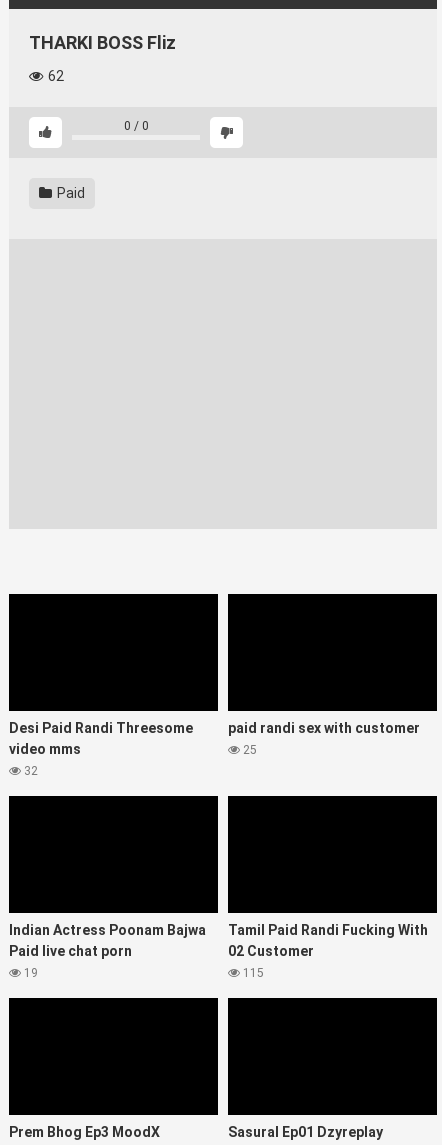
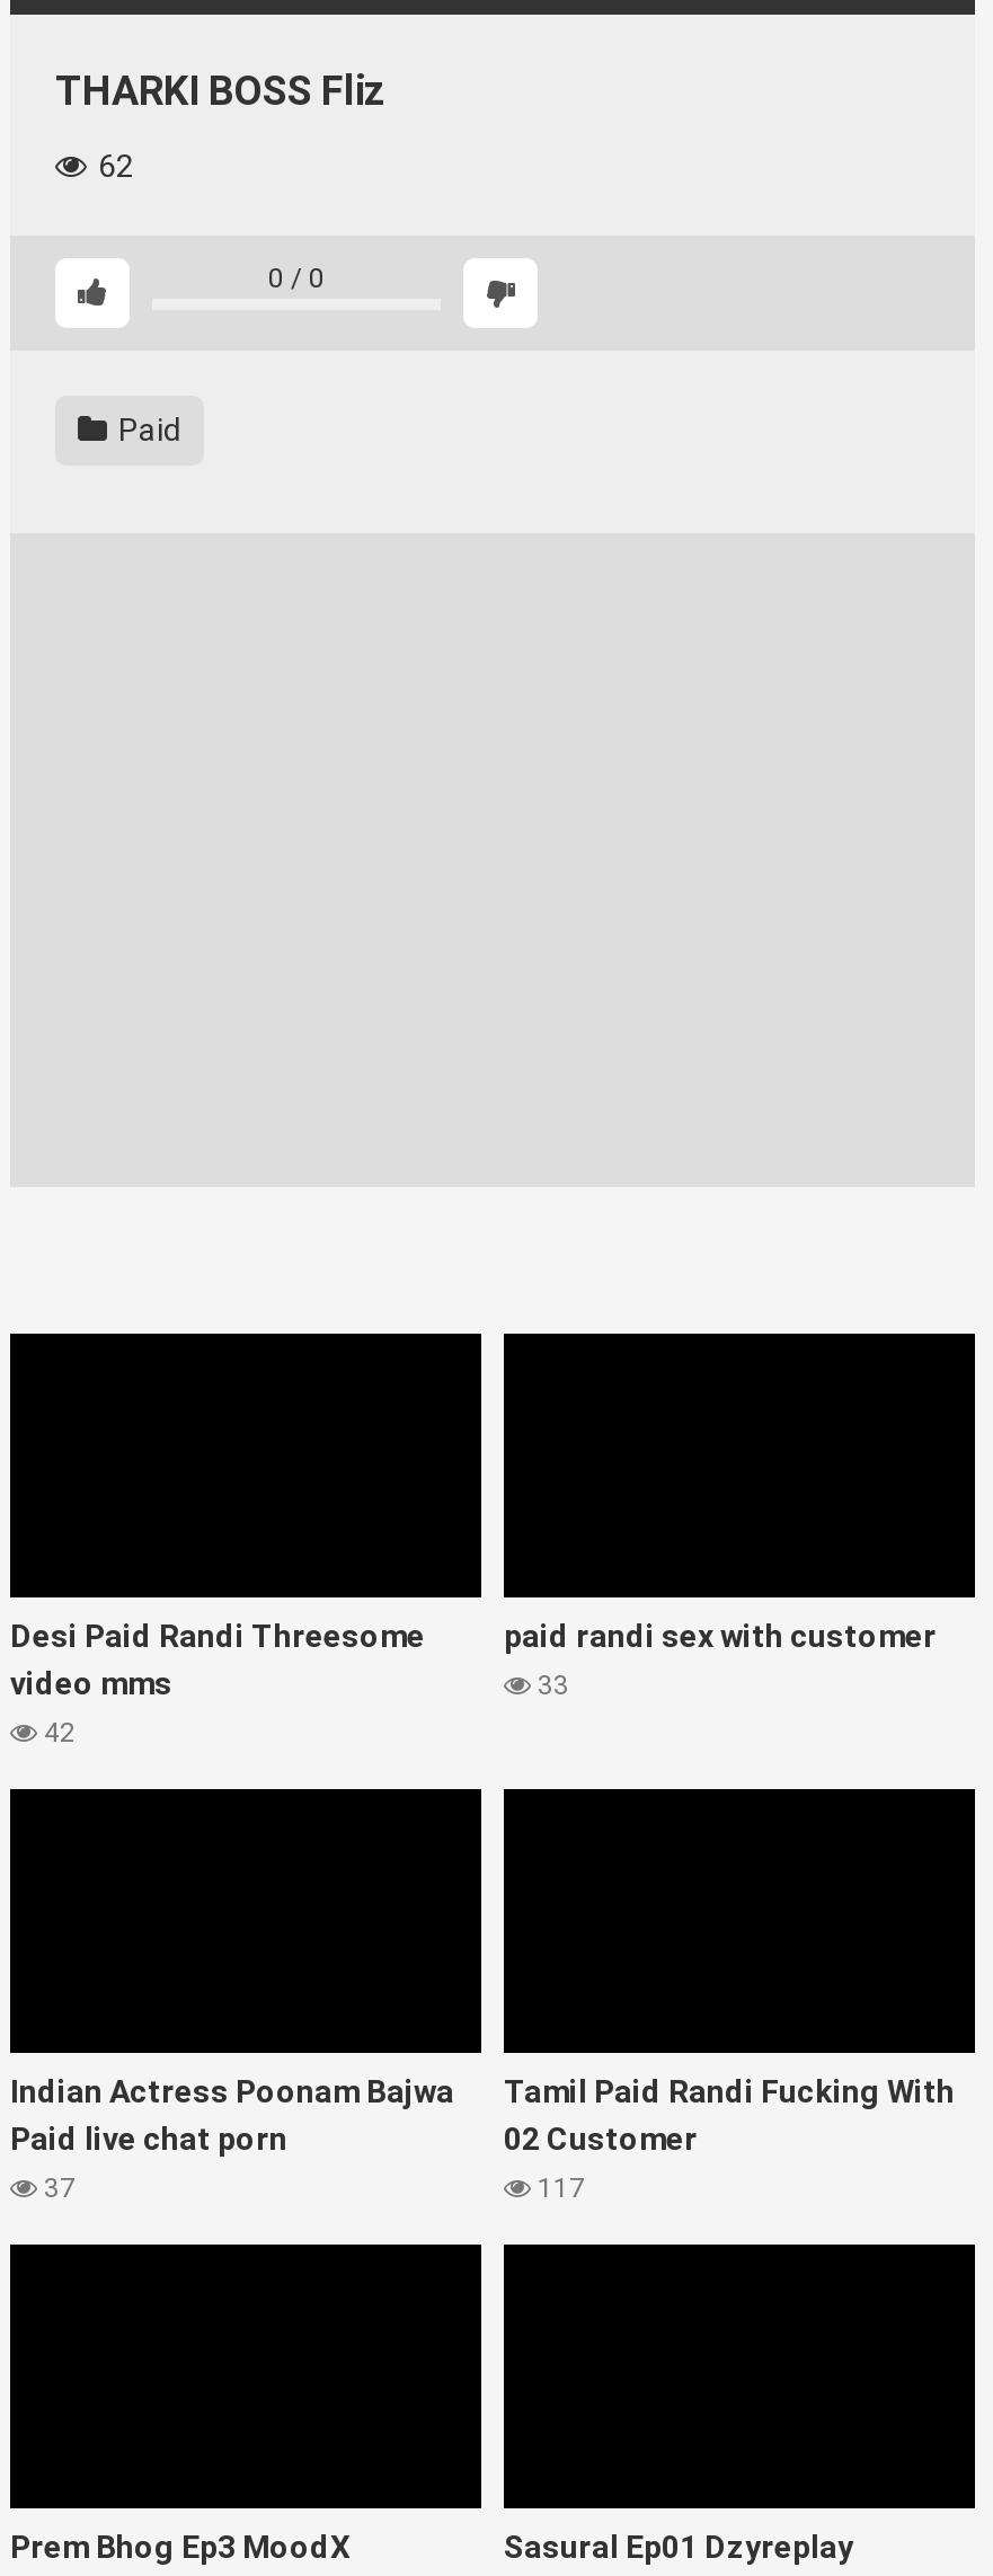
- 25
+ 33

- 32
+ 42

- 19
+ 37

- 115
+ 117
